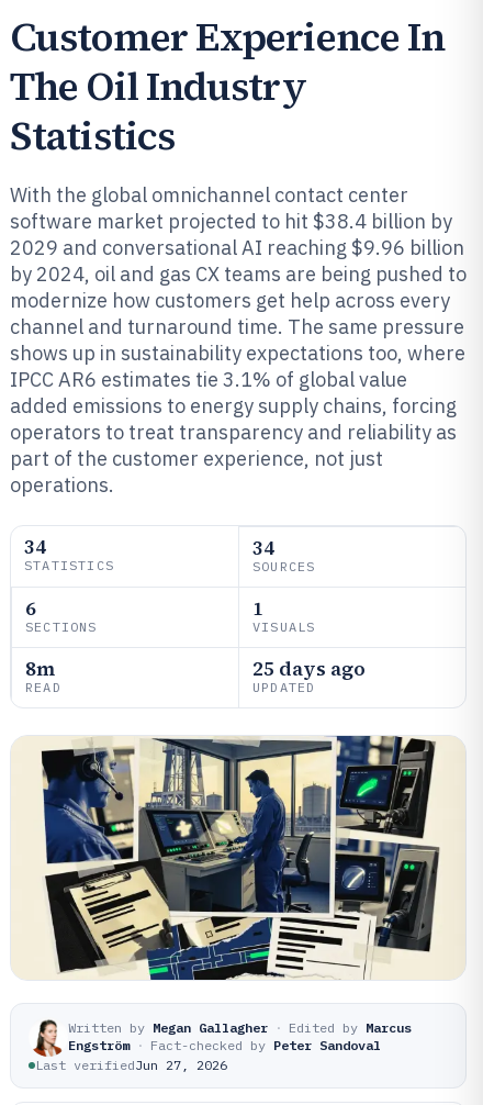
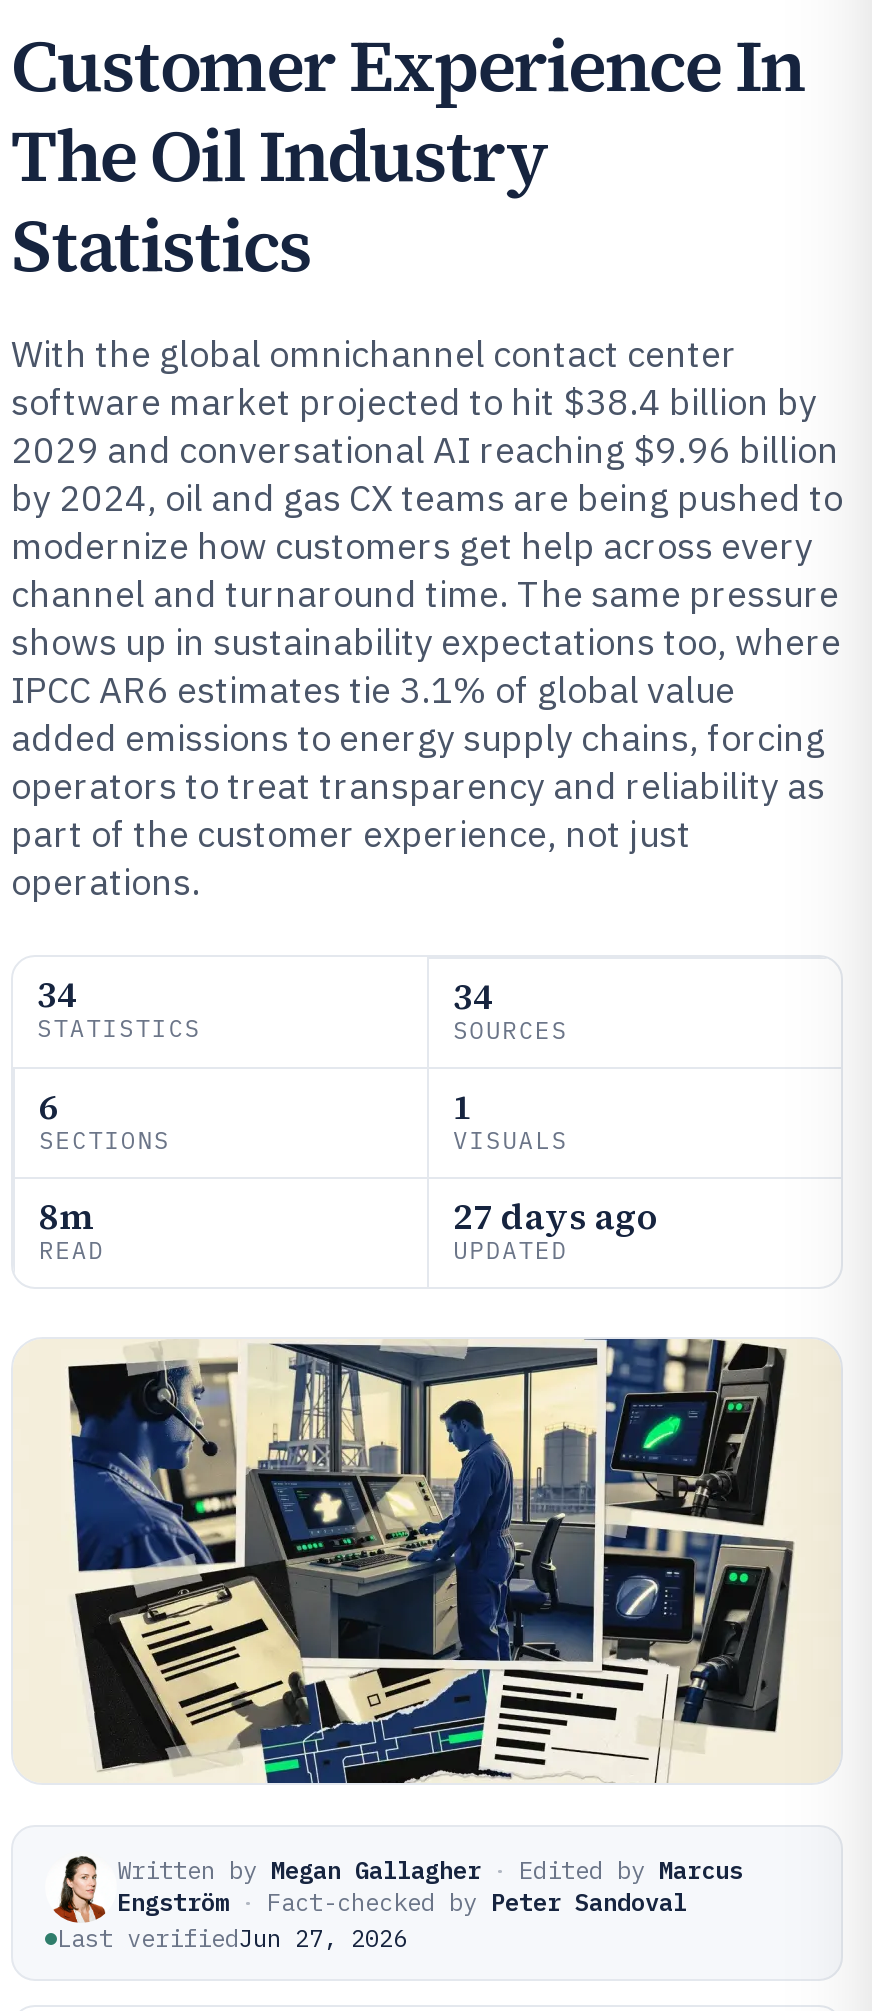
- 25 days ago
+ 27 days ago
